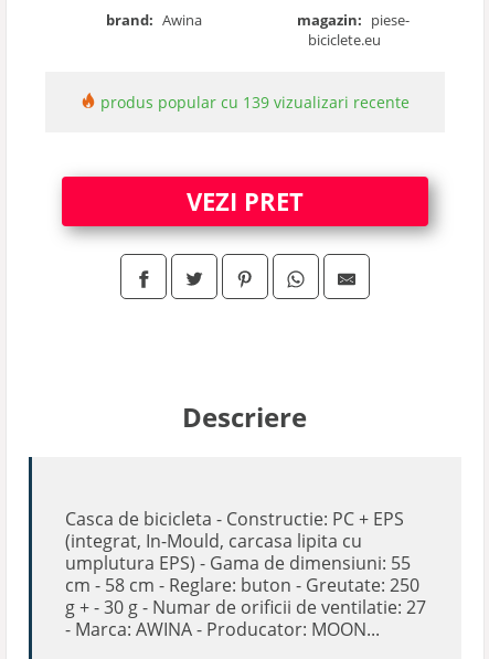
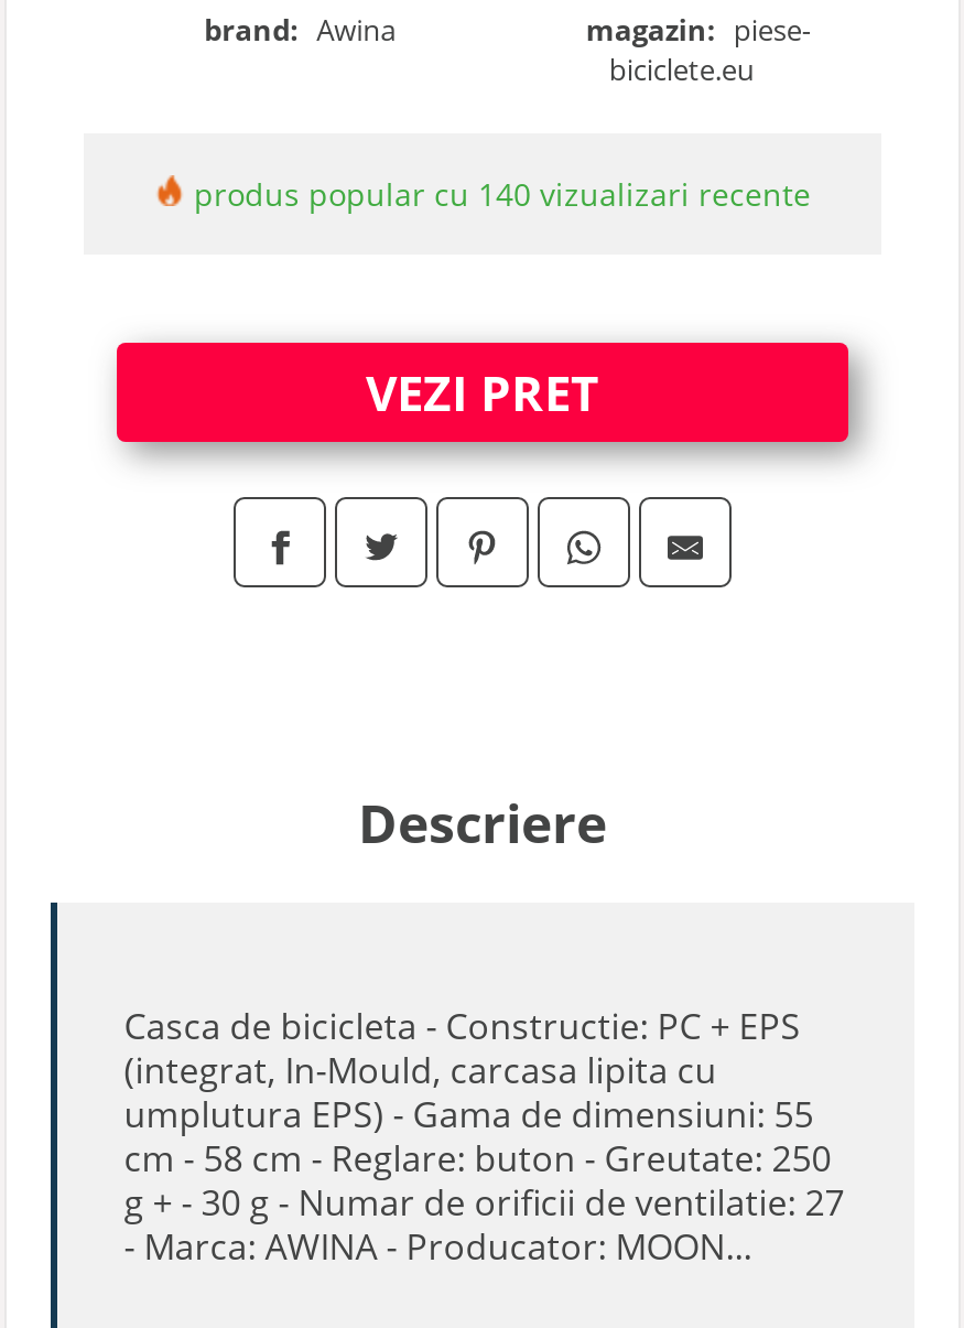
- produs popular cu 139 vizualizari recente
+ produs popular cu 140 vizualizari recente
